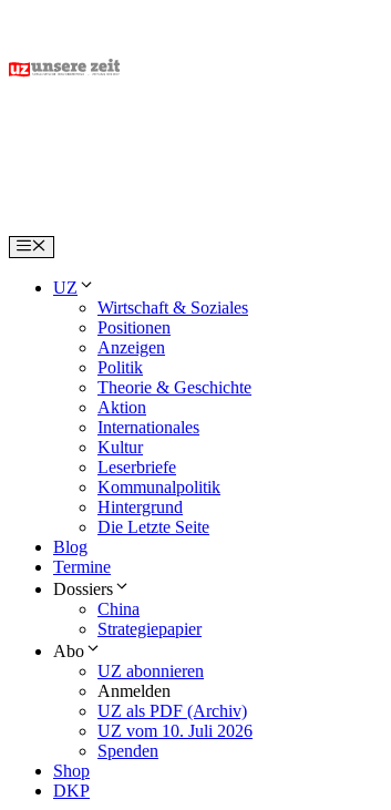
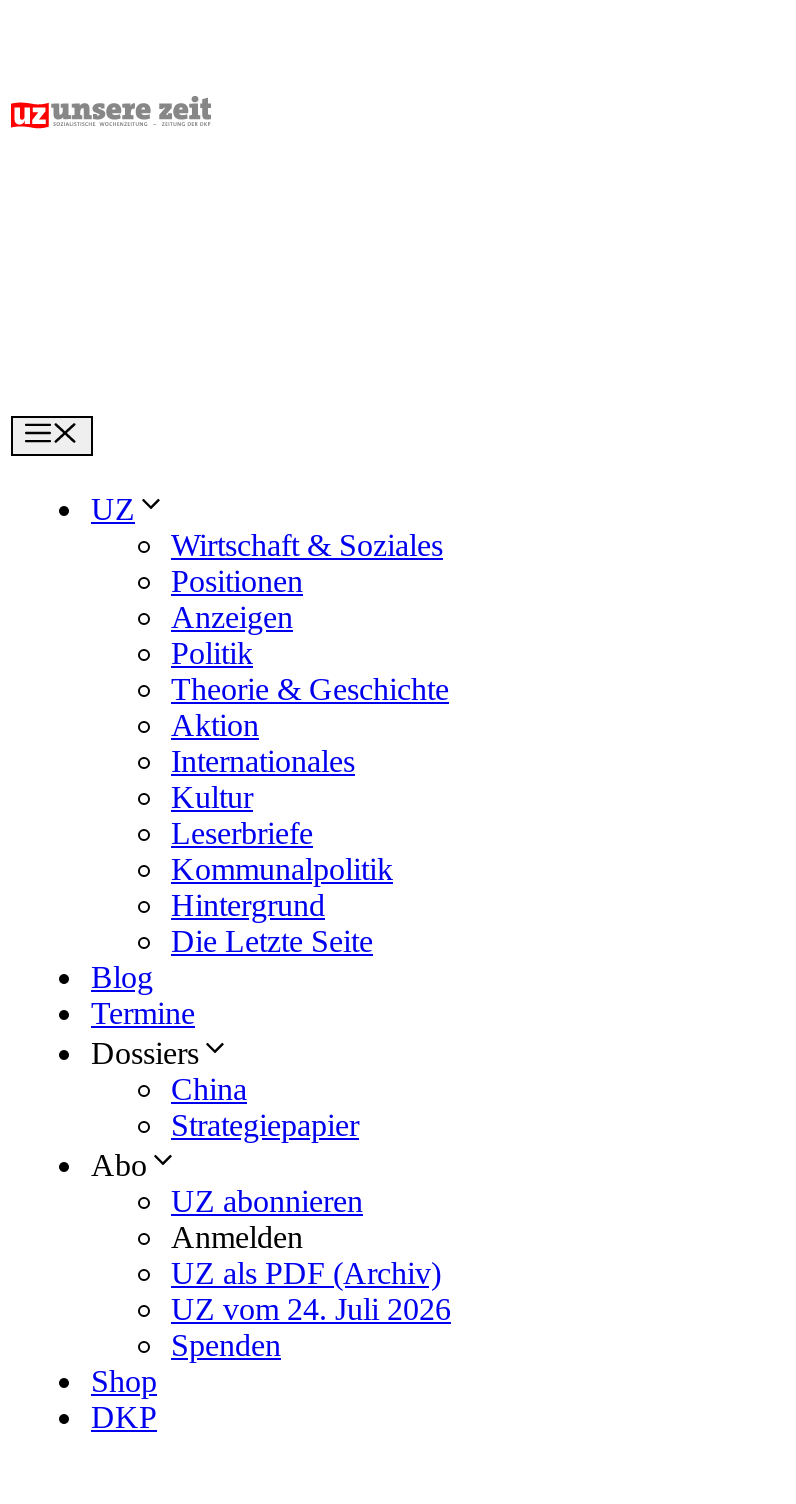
- UZ vom 10. Juli 2026
+ UZ vom 24. Juli 2026
